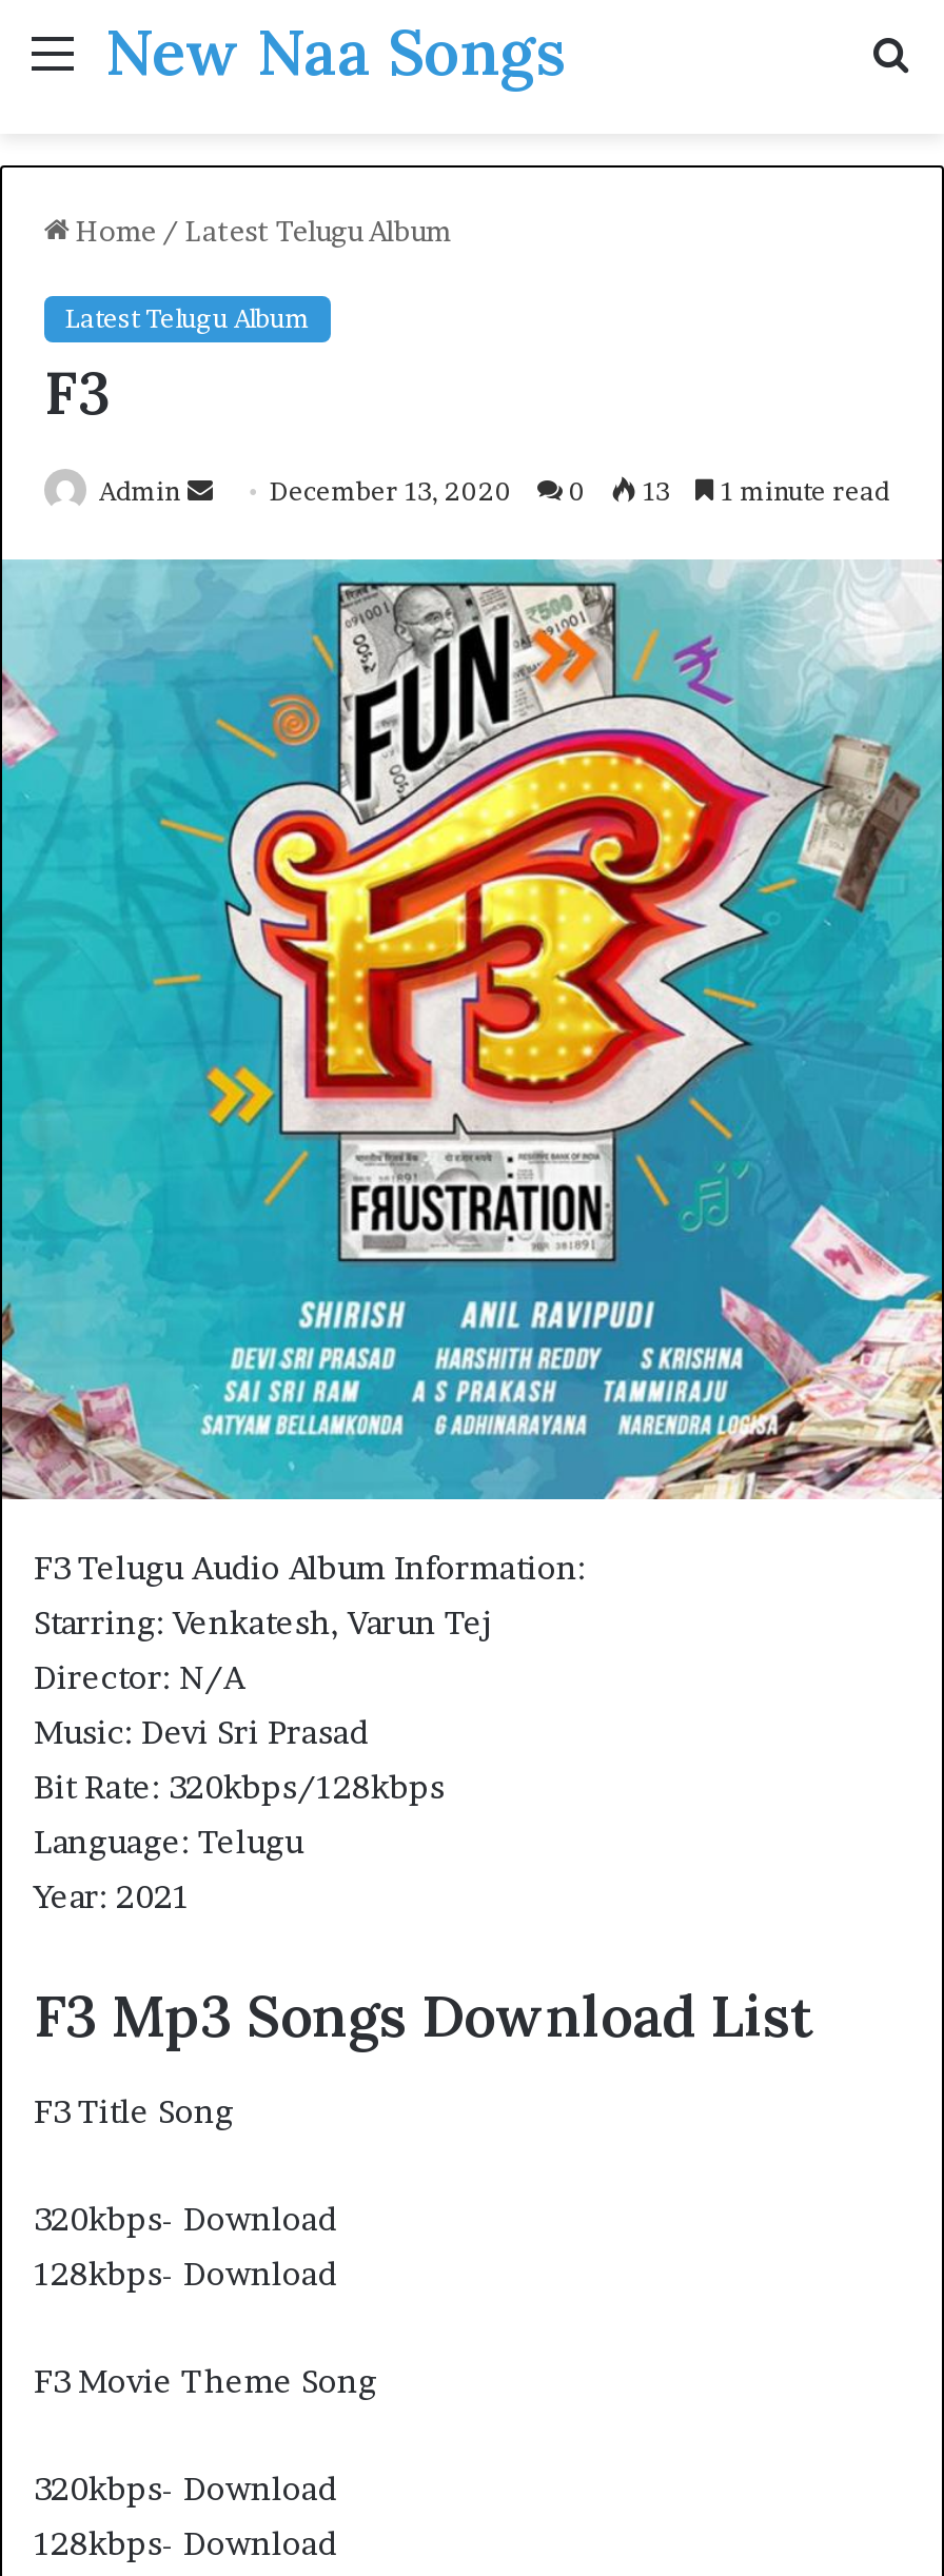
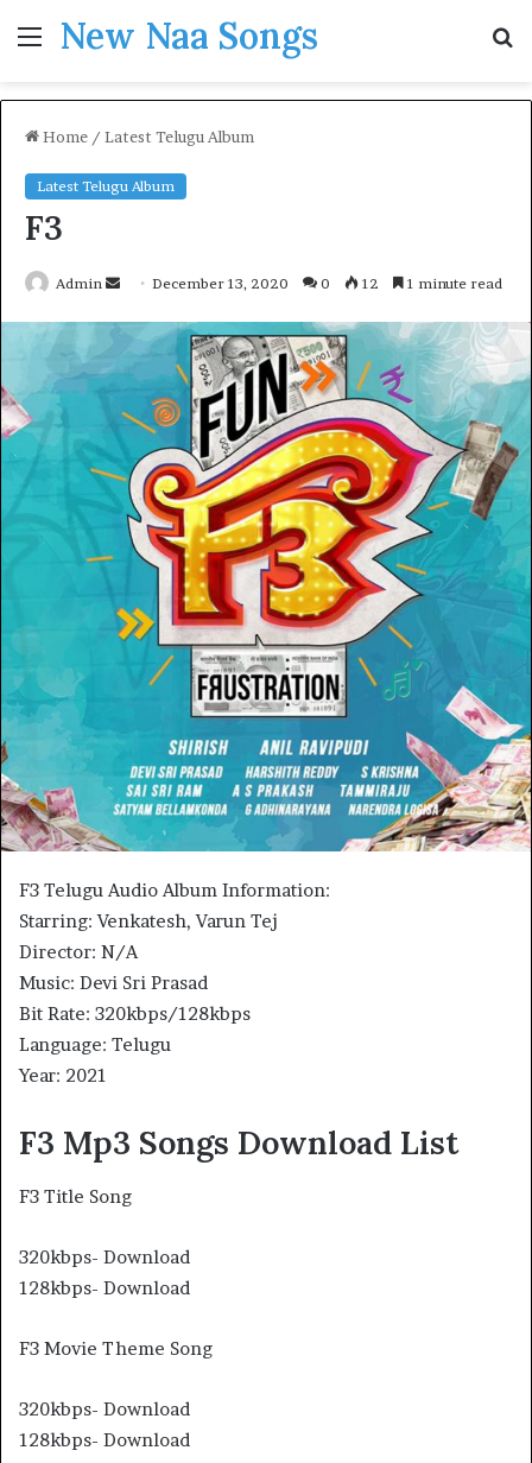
- 13
+ 12
